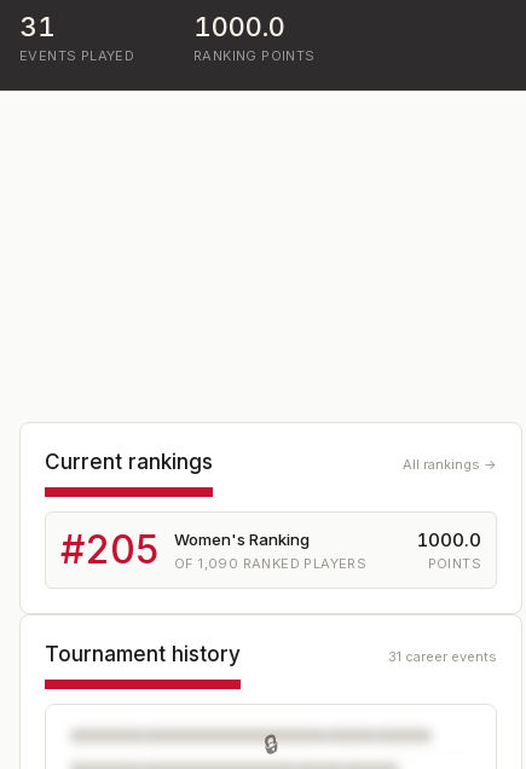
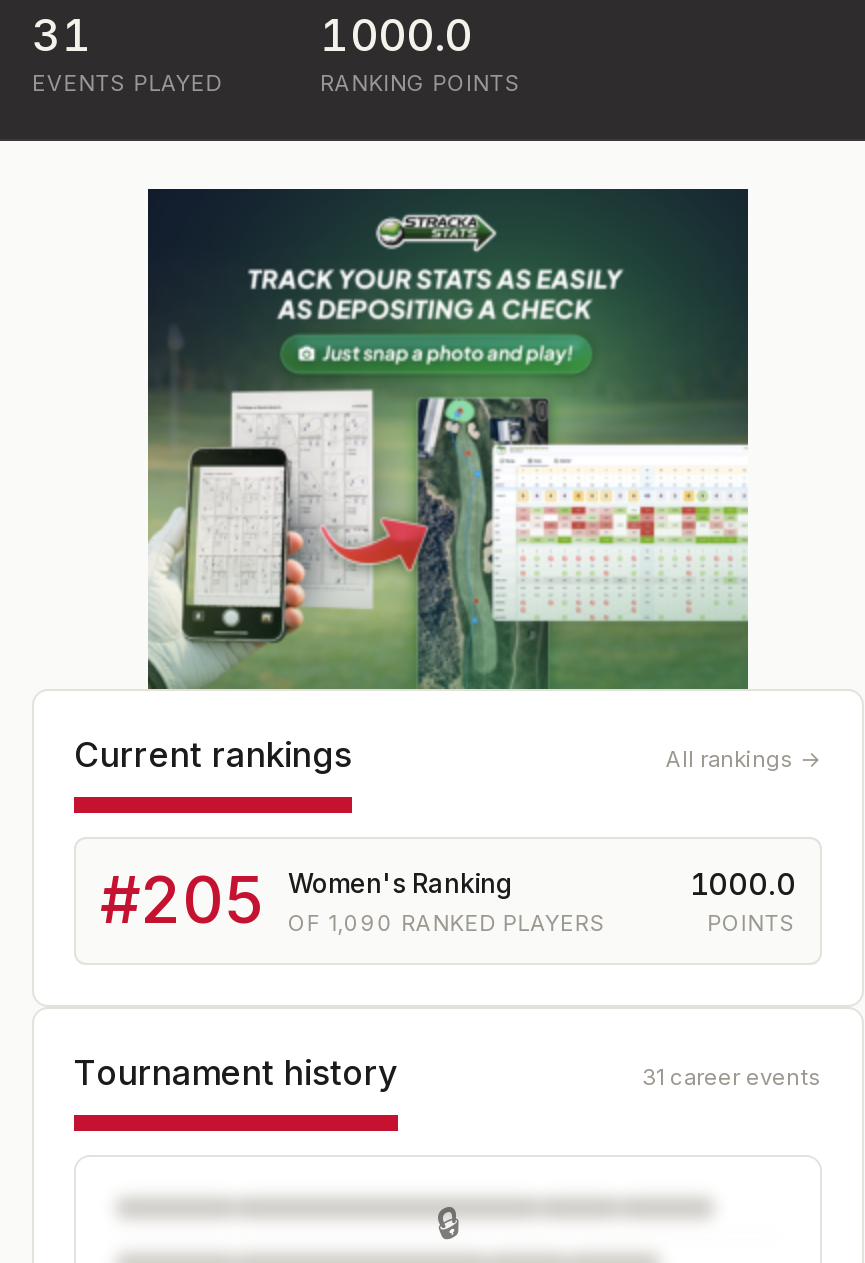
+ [image]
